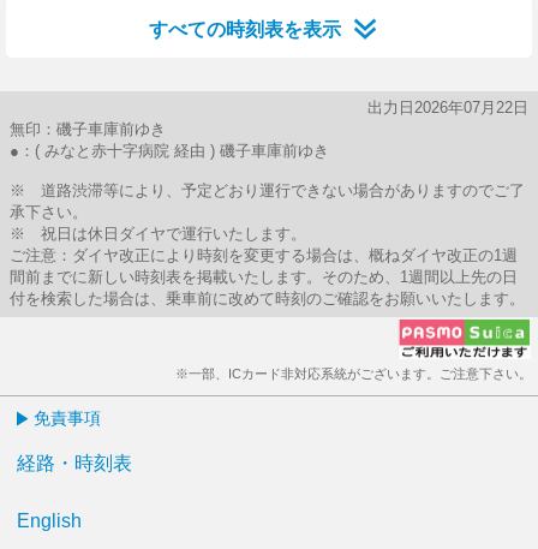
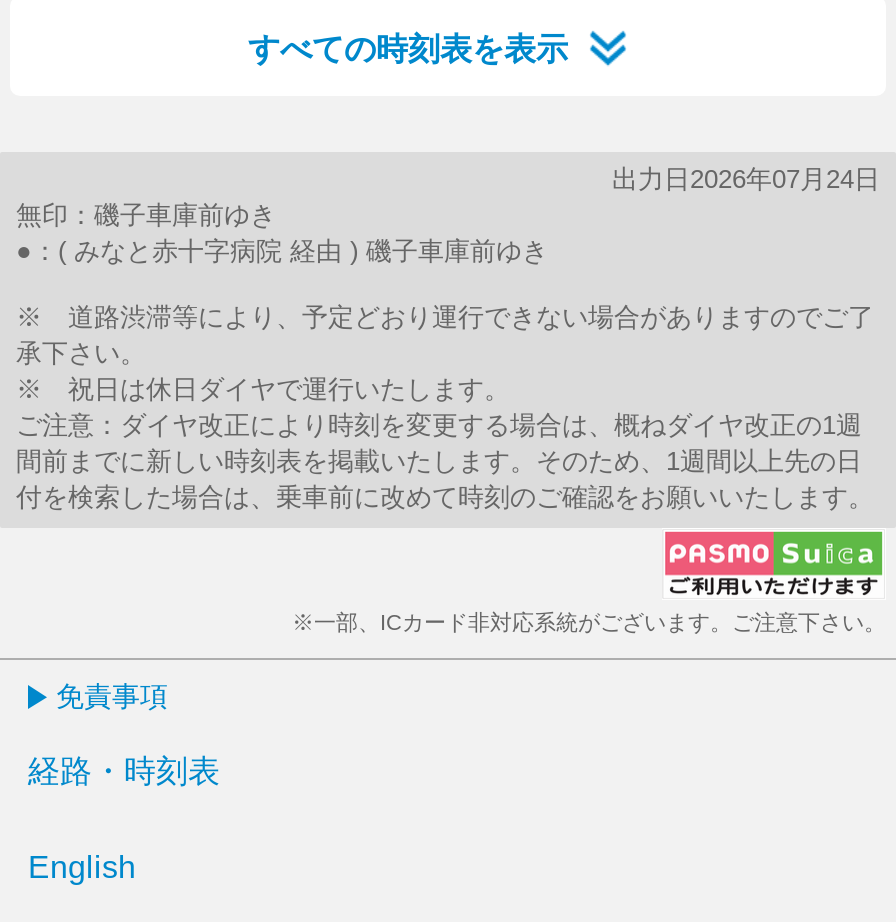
- 出力日2026年07月22日
+ 出力日2026年07月24日
